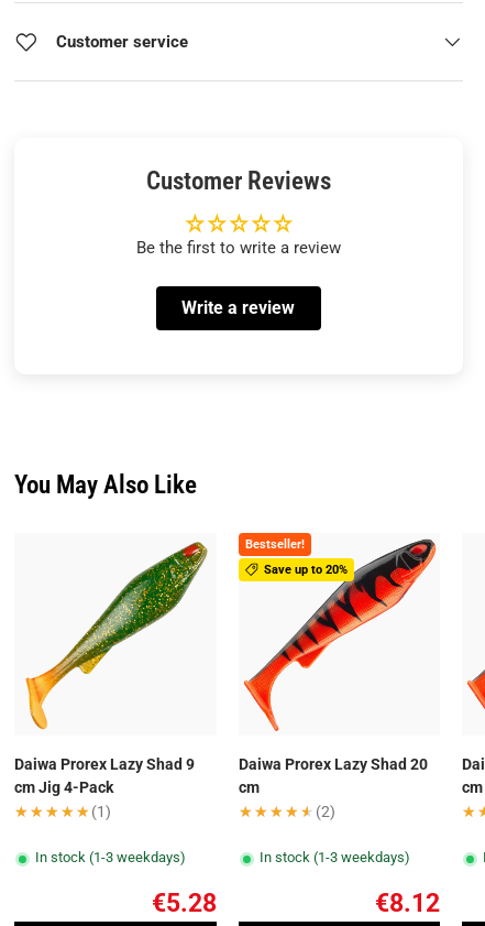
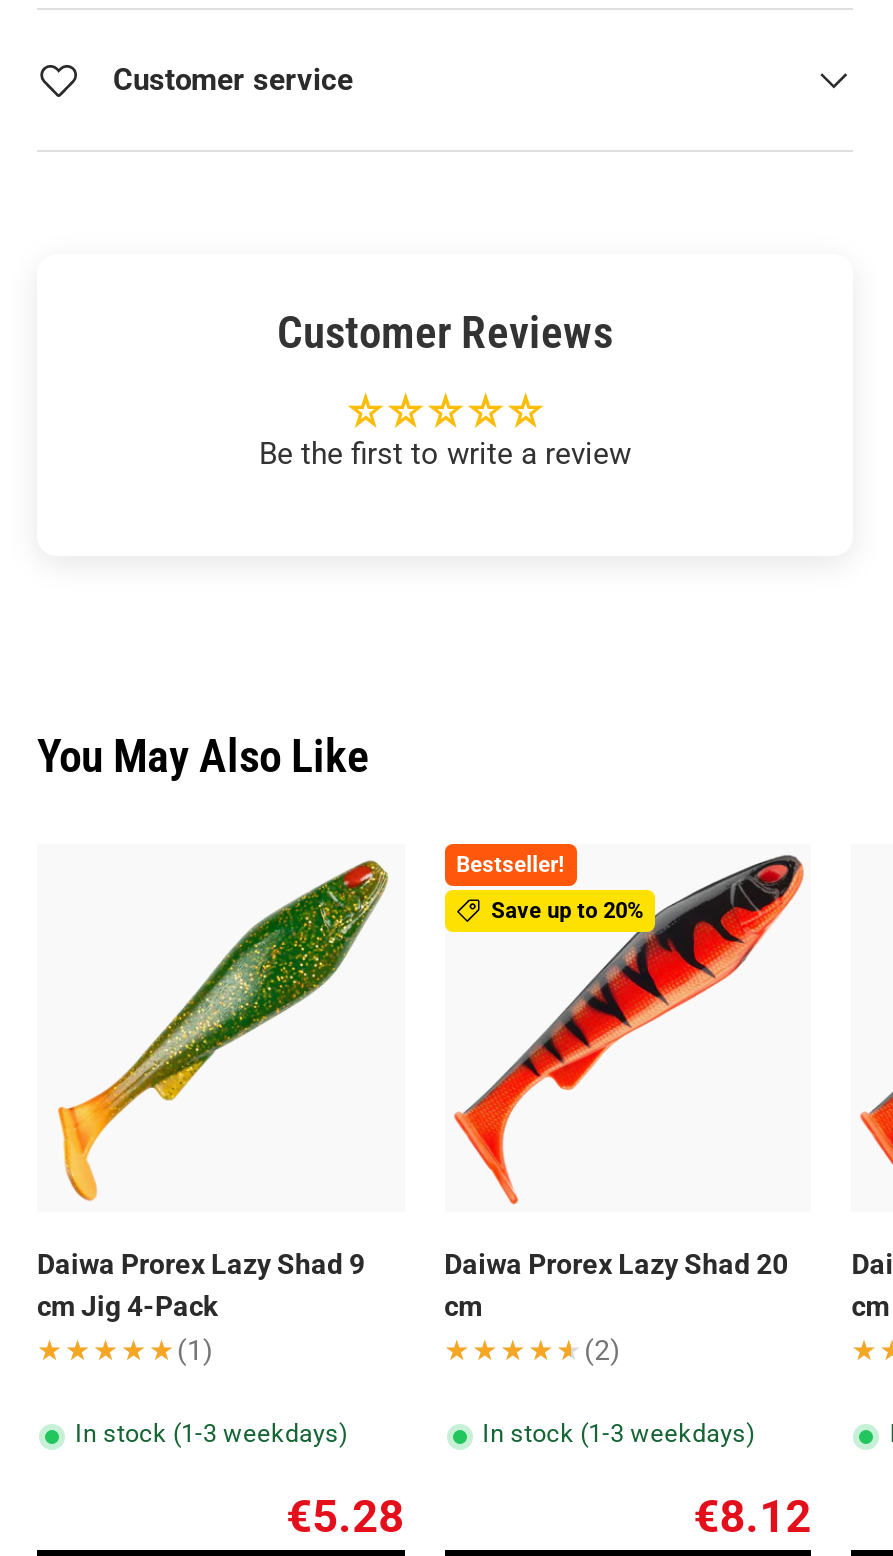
- Write a review
